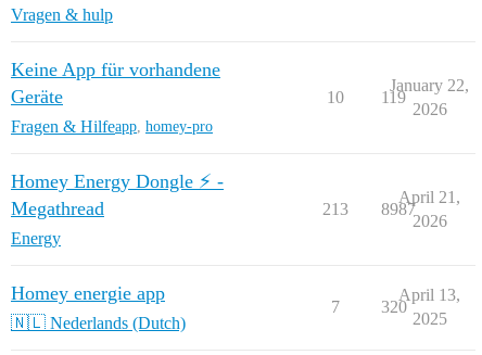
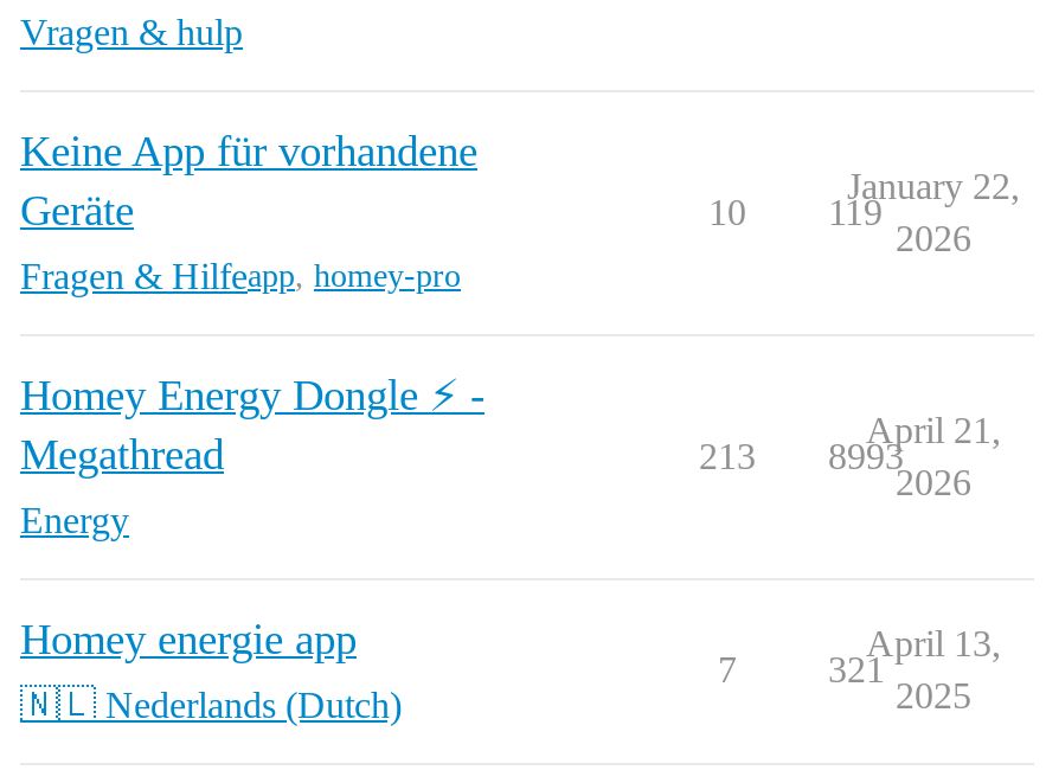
- 213 8987
+ 213 8993

- 320
+ 321
